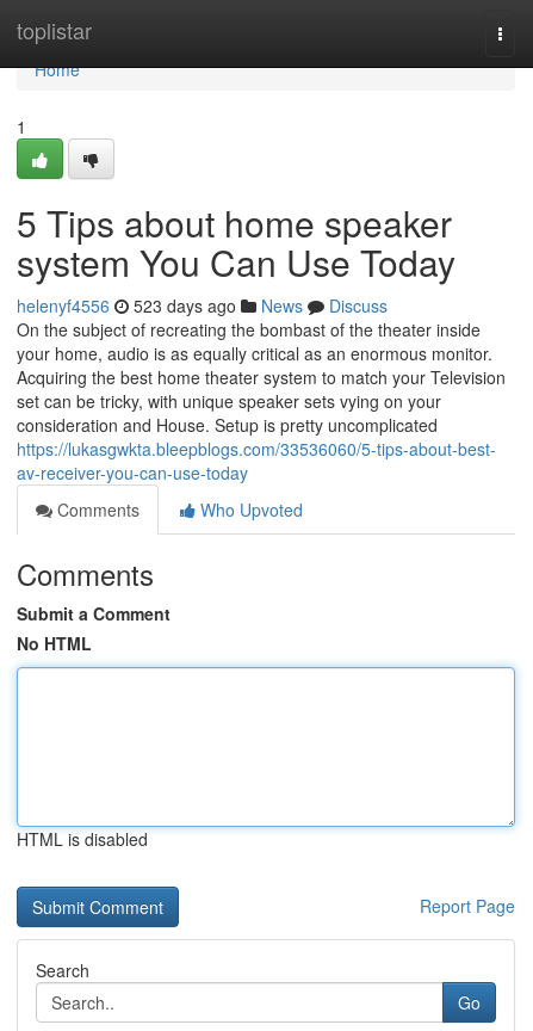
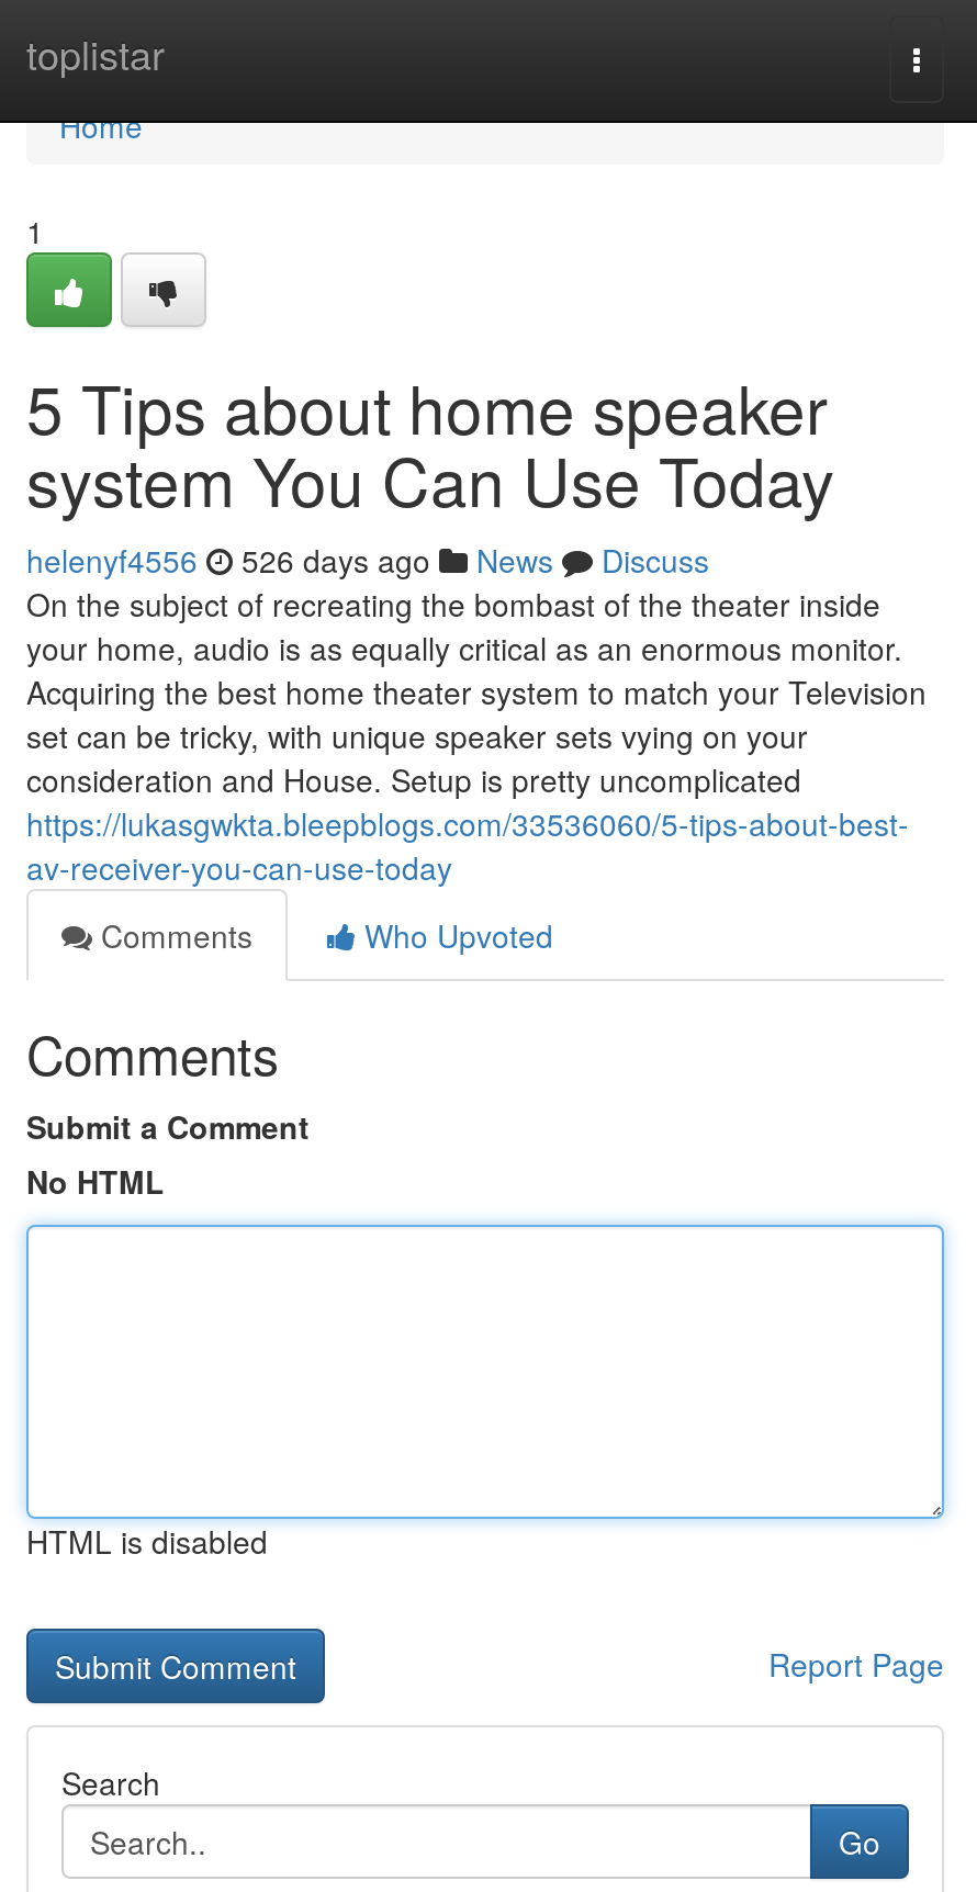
- helenyf4556 523 days ago News Discuss
+ helenyf4556 526 days ago News Discuss
